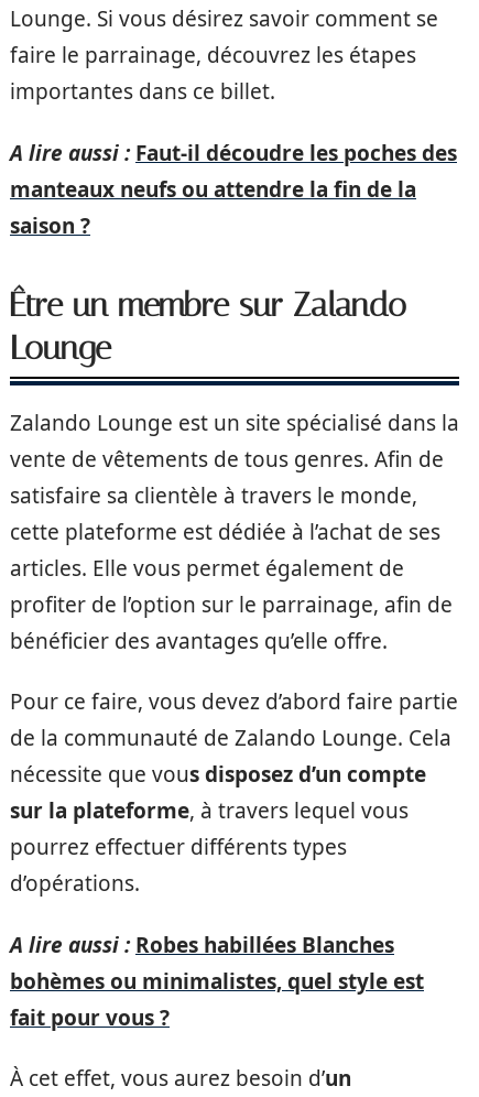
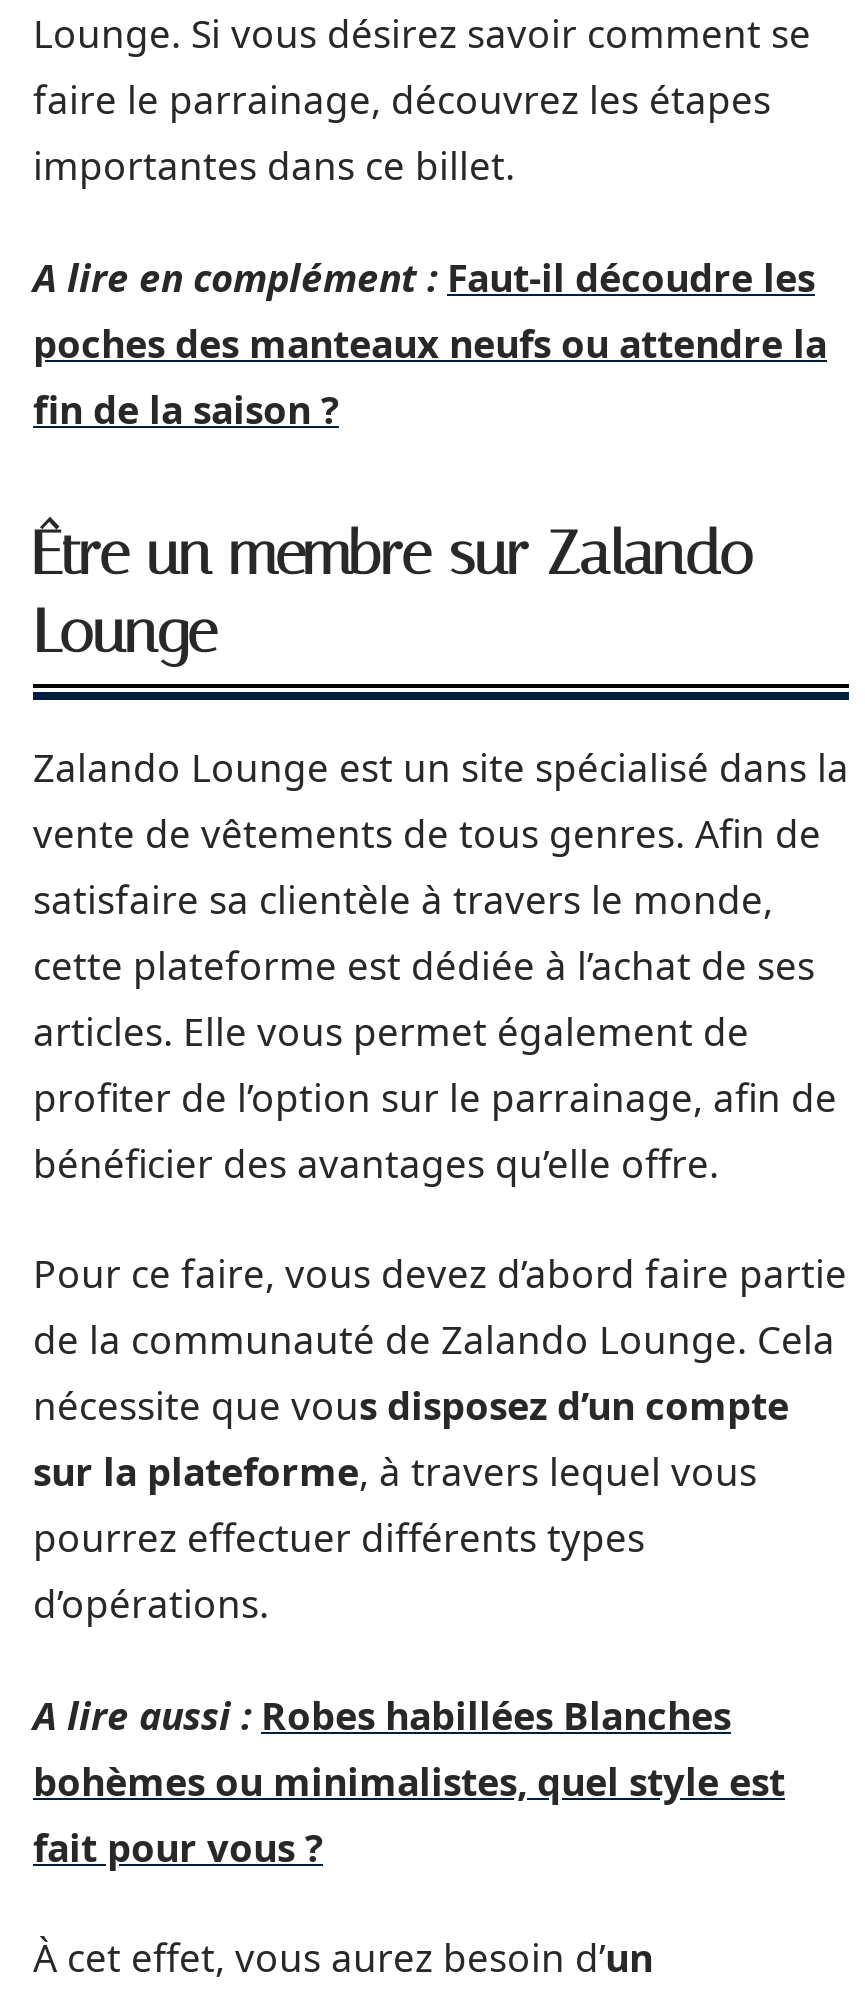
- A lire aussi : Faut-il découdre les poches des
- manteaux neufs ou attendre la fin de la
- saison ?
+ A lire en complément : Faut-il découdre les
+ poches des manteaux neufs ou attendre la
+ fin de la saison ?
